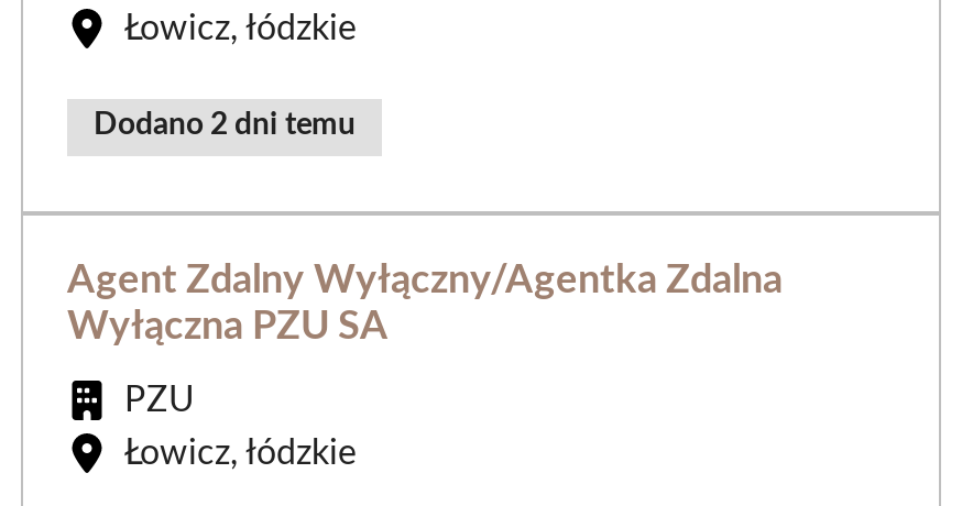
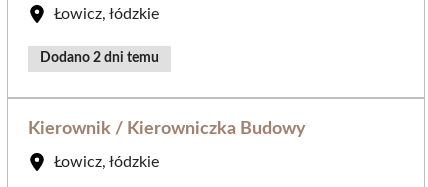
- Agent Zdalny Wyłączny/Agentka Zdalna
- Wyłączna PZU SA
- PZU
+ Kierownik / Kierowniczka Budowy
